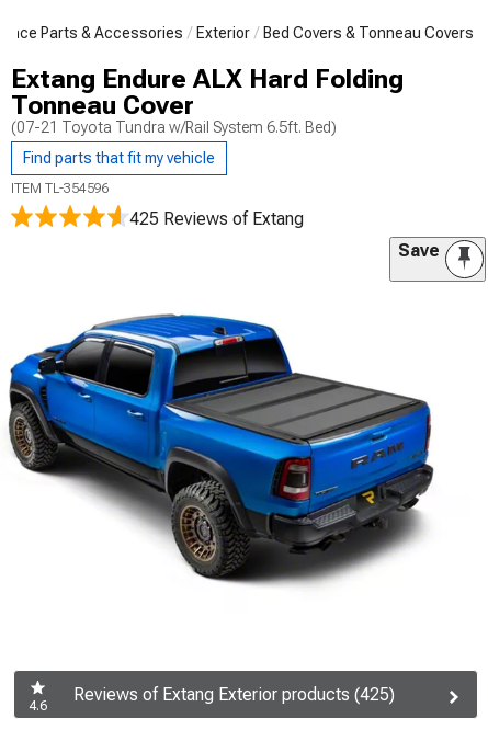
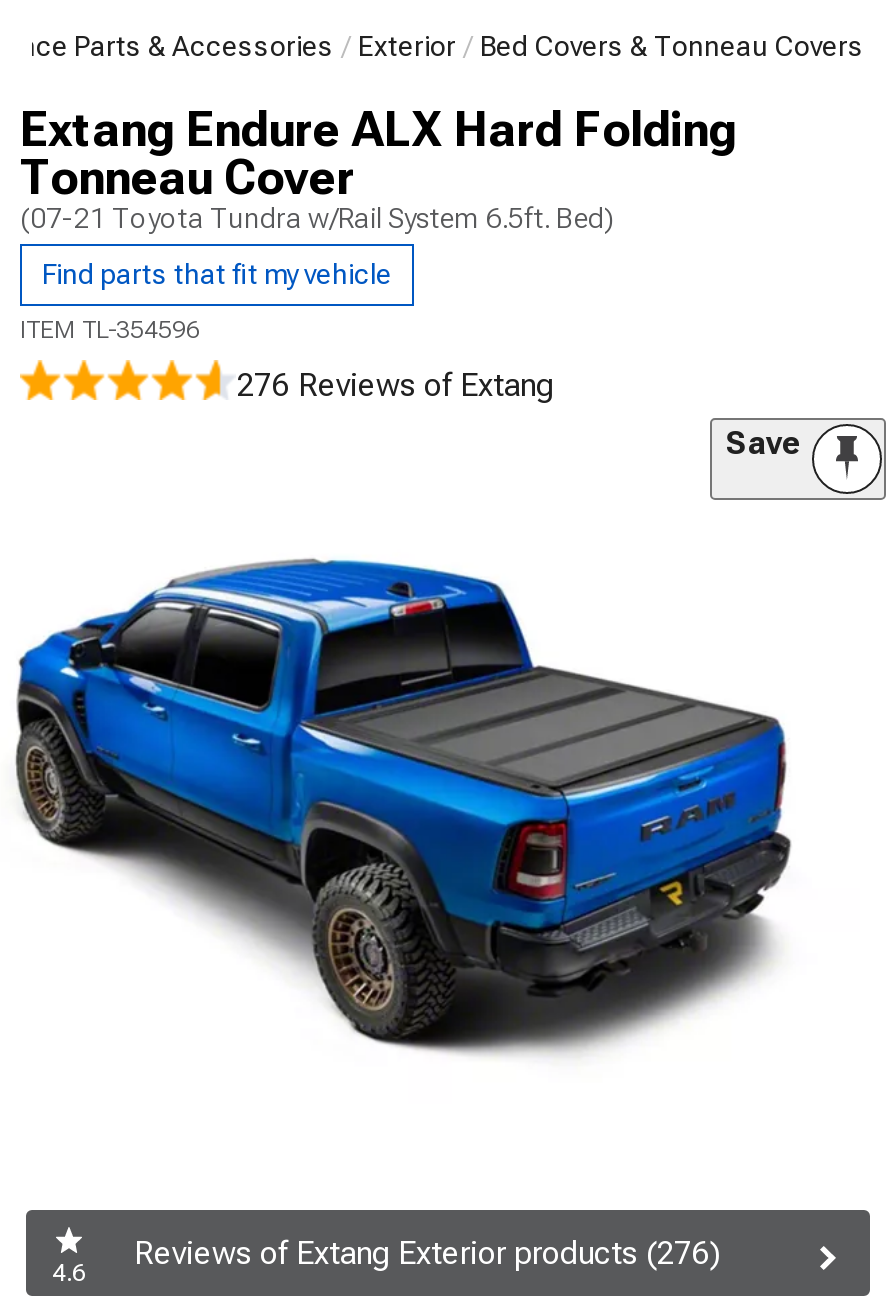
- 425 Reviews of Extang
+ 276 Reviews of Extang

- Reviews of Extang Exterior products (425)
+ Reviews of Extang Exterior products (276)
